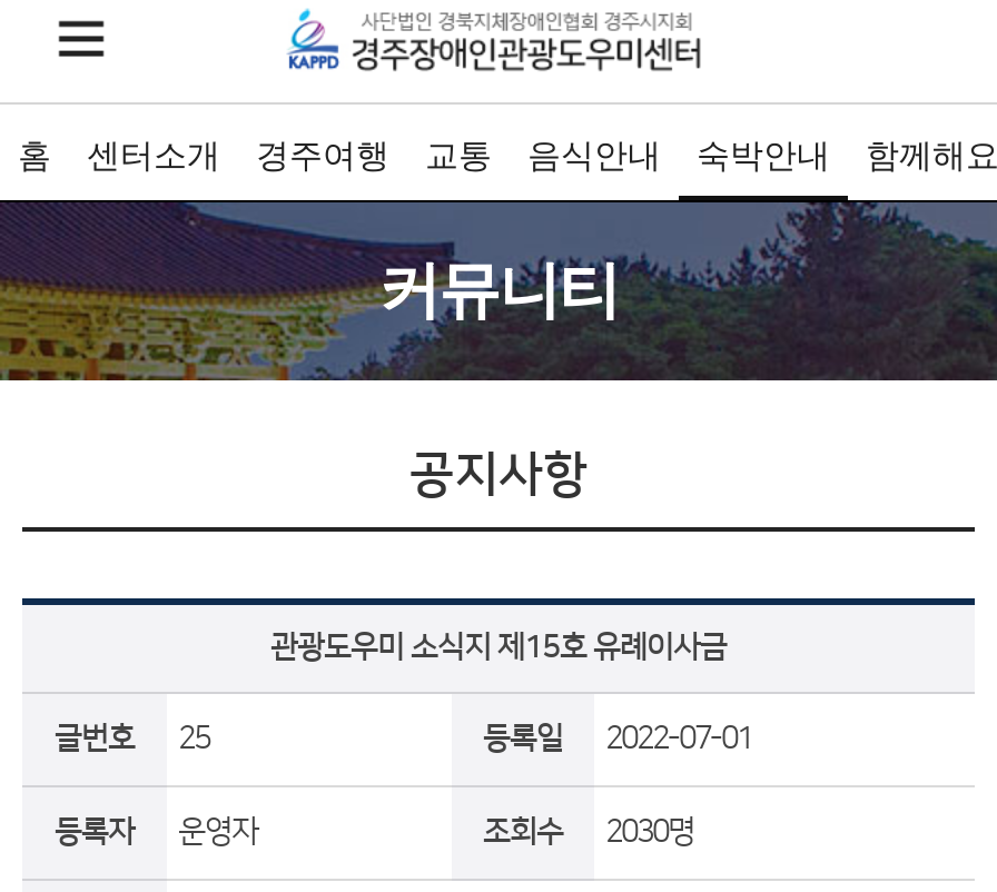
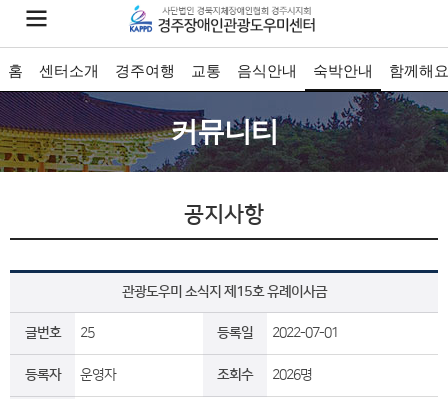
- 조회수 2030명
+ 조회수 2026명
